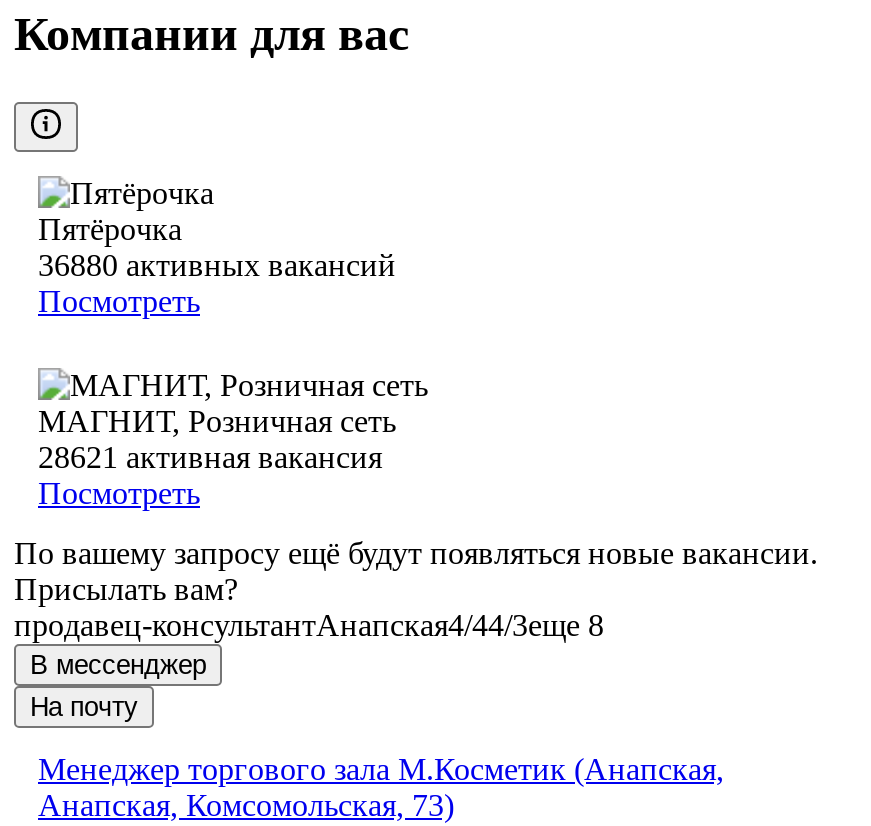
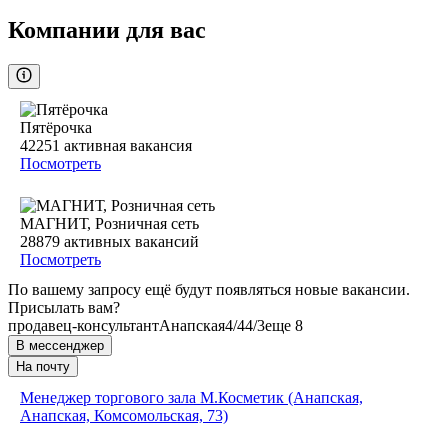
- 36880 активных вакансий
+ 42251 активная вакансия

- 28621 активная вакансия
+ 28879 активных вакансий
